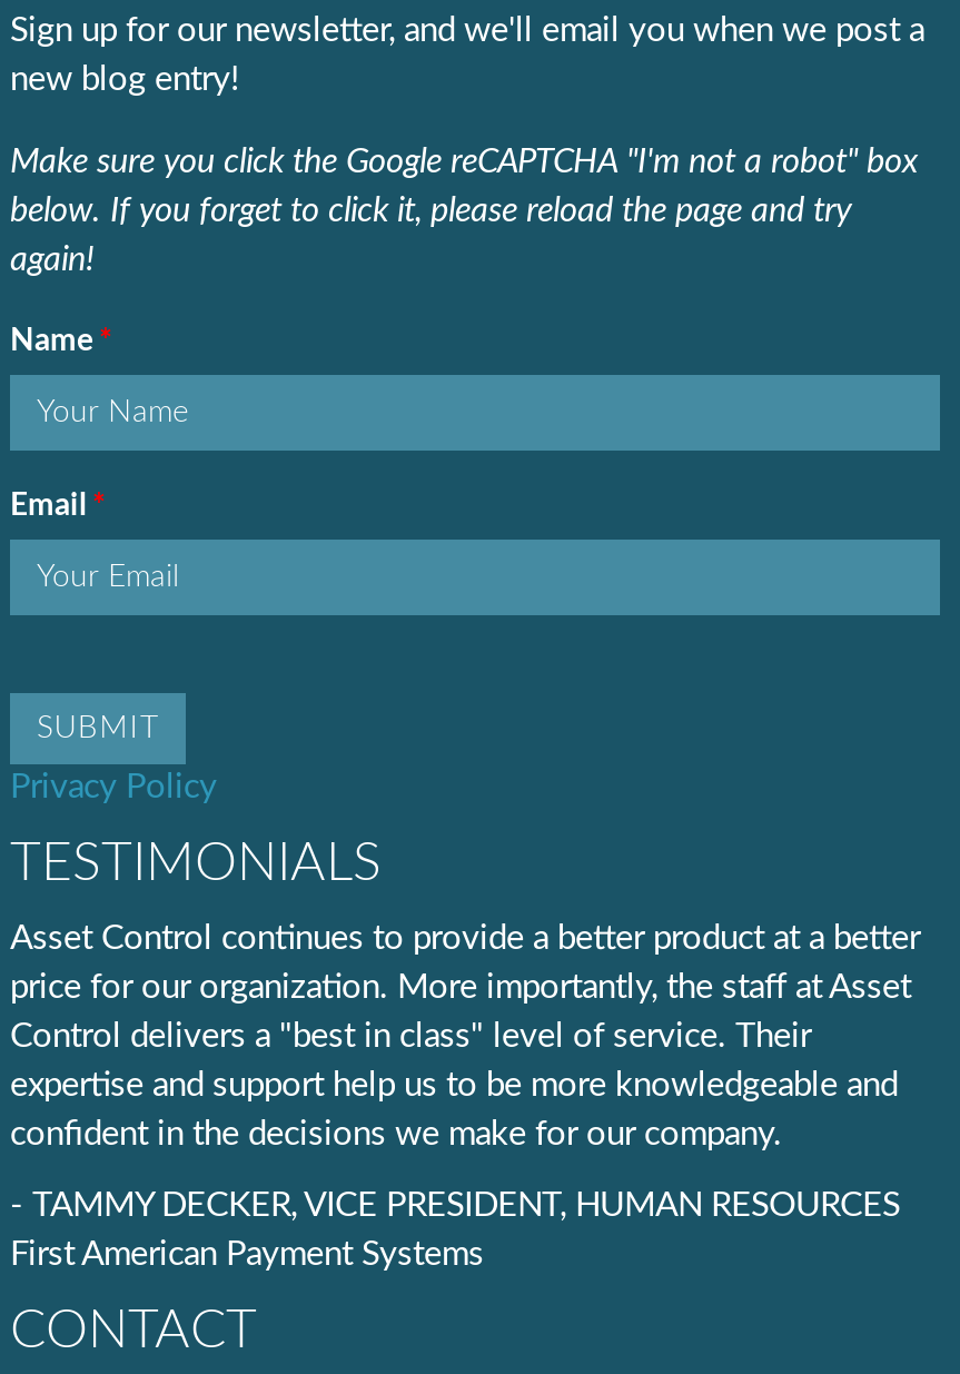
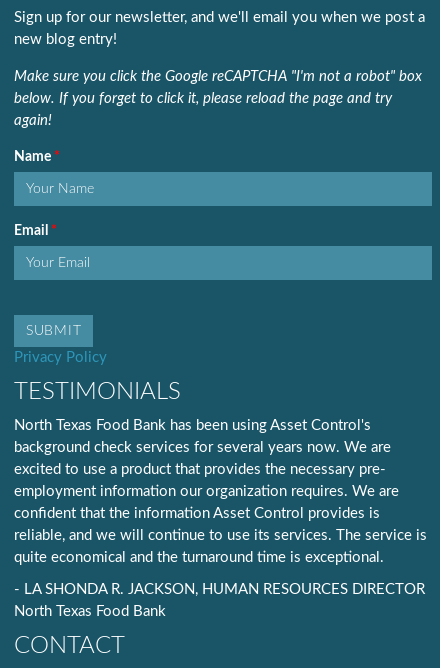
- Asset Control continues to provide a better product at a better
- price for our organization. More importantly, the staff at Asset
- Control delivers a "best in class" level of service. Their
- expertise and support help us to be more knowledgeable and
- confident in the decisions we make for our company.
- - TAMMY DECKER, VICE PRESIDENT, HUMAN RESOURCES
- First American Payment Systems
+ North Texas Food Bank has been using Asset Control's
+ background check services for several years now. We are
+ excited to use a product that provides the necessary pre-
+ employment information our organization requires. We are
+ confident that the information Asset Control provides is
+ reliable, and we will continue to use its services. The service is
+ quite economical and the turnaround time is exceptional.
+ - LA SHONDA R. JACKSON, HUMAN RESOURCES DIRECTOR
+ North Texas Food Bank
